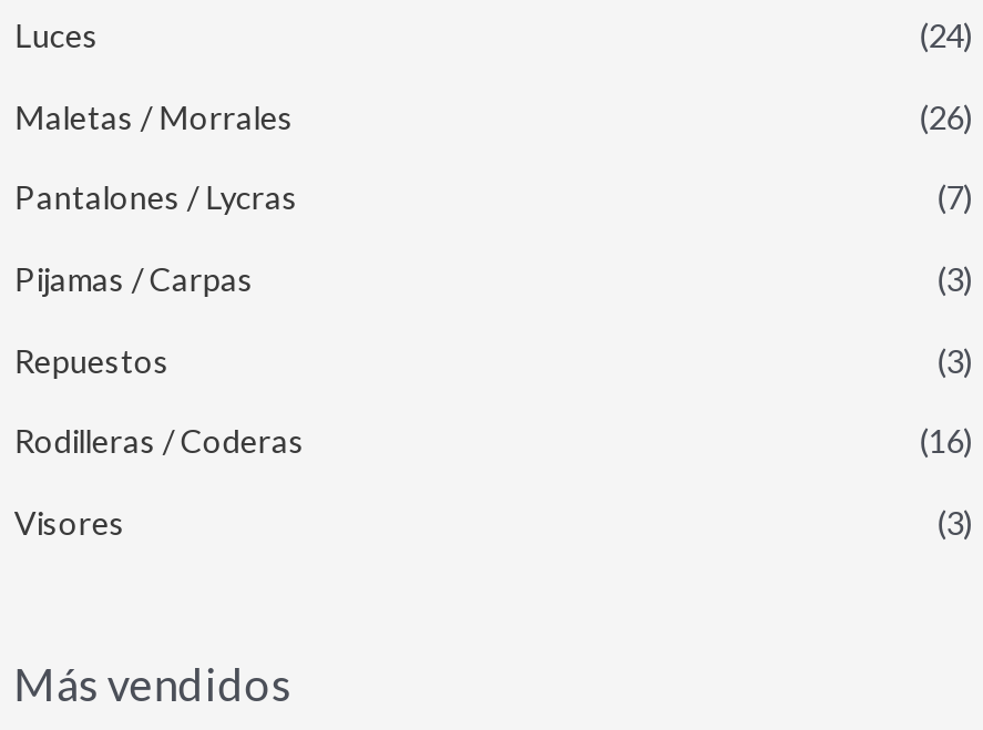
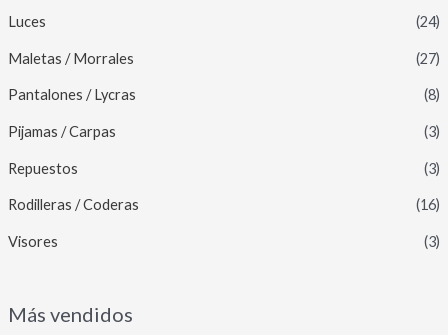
- (26)
+ (27)

- (7)
+ (8)
